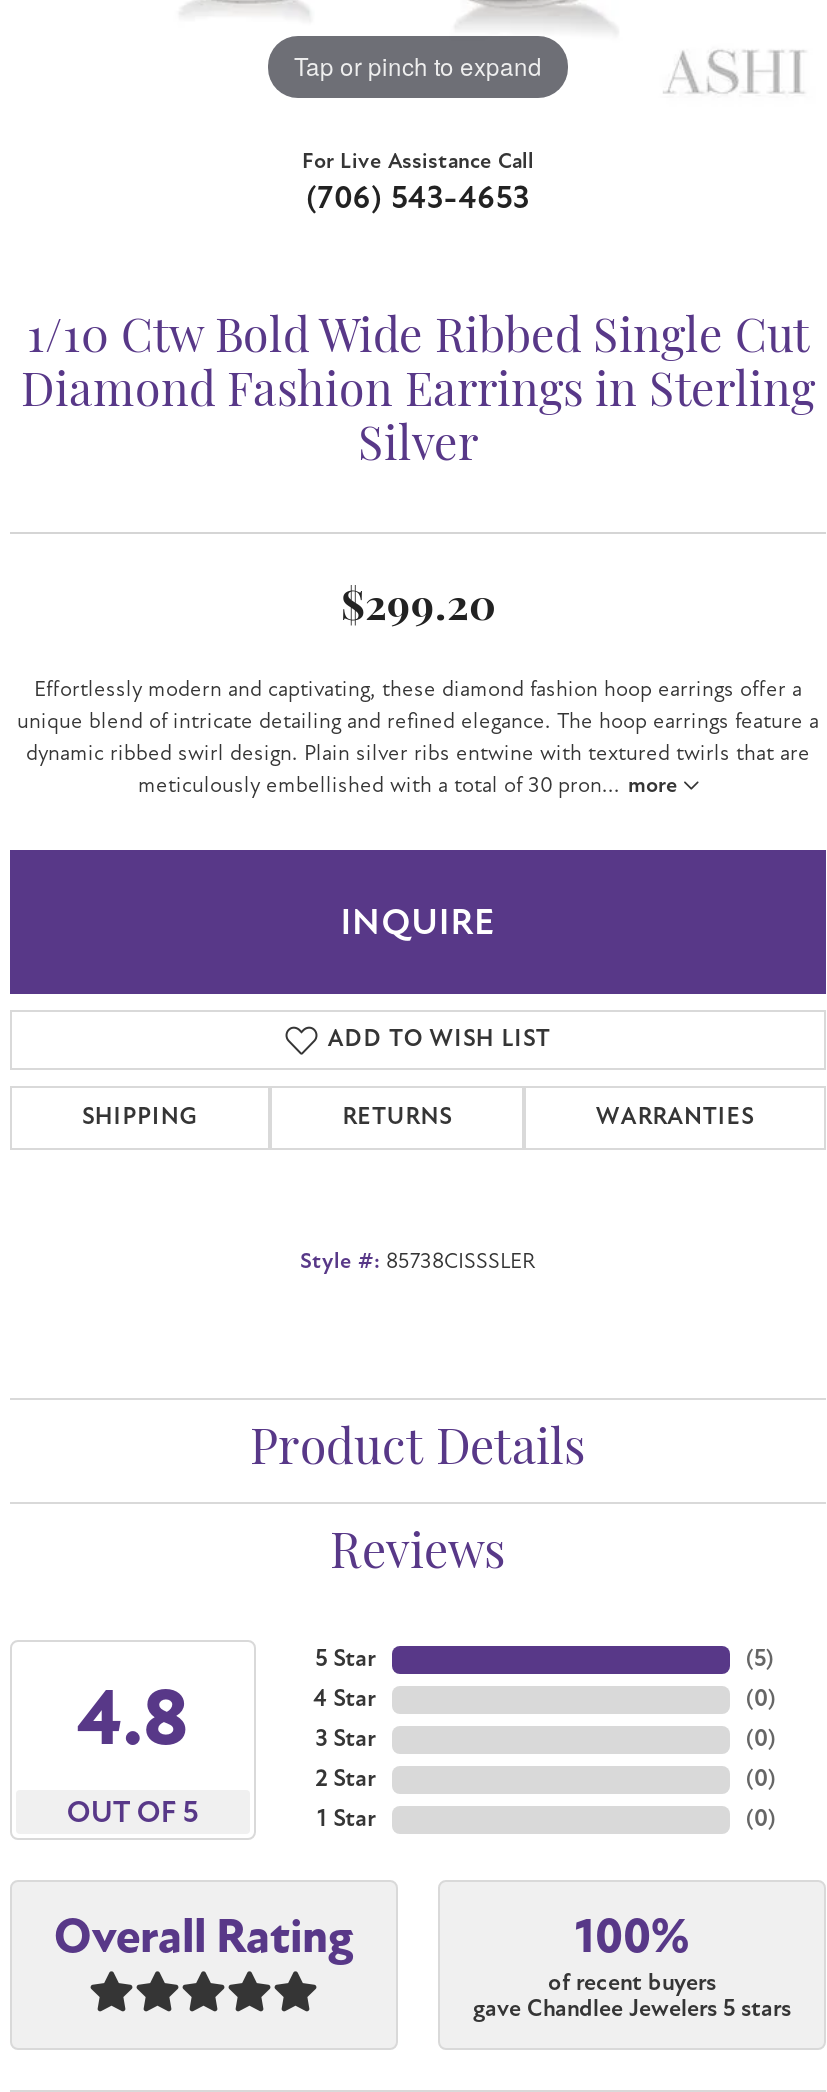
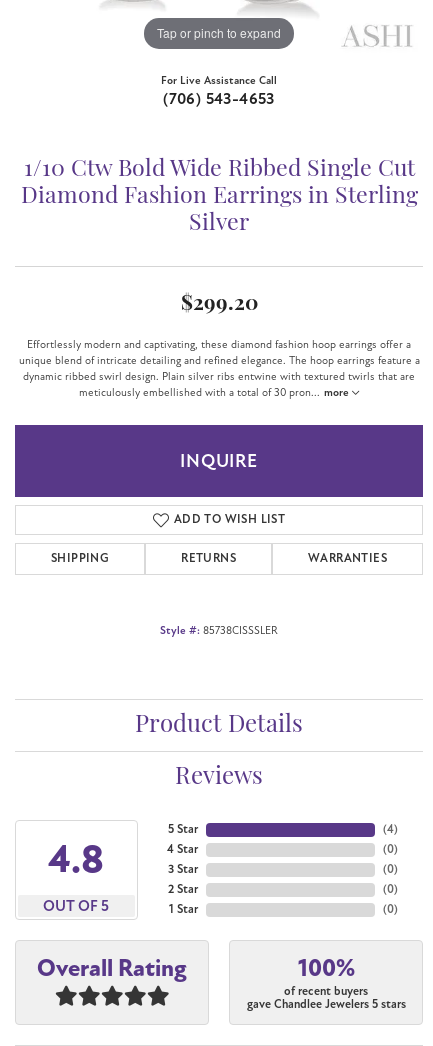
- (5)
+ (4)
